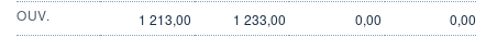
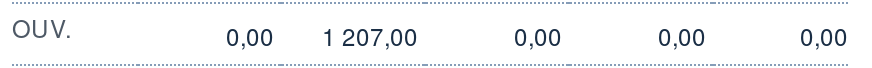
- 1 213,00
- 1 233,00
+ 0,00
+ 1 207,00
+ 0,00
